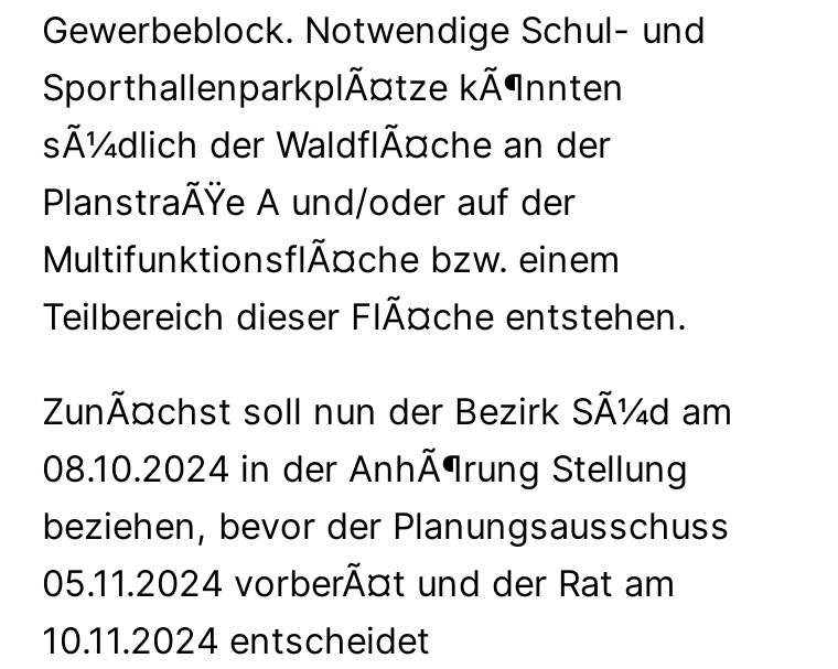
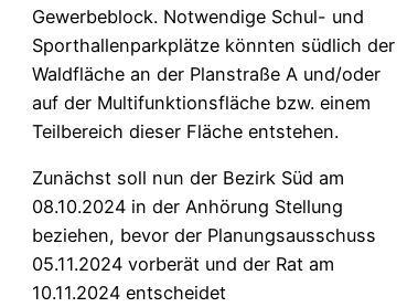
- SporthallenparkplÃ¤tze kÃ¶nnten
- sÃ¼dlich der WaldflÃ¤che an der
- PlanstraÃŸe A und/oder auf der
- MultifunktionsflÃ¤che bzw. einem
- Teilbereich dieser FlÃ¤che entstehen.
+ Sporthallenparkplätze könnten südlich der
+ Waldfläche an der Planstraße A und/oder
+ auf der Multifunktionsfläche bzw. einem
+ Teilbereich dieser Fläche entstehen.

- ZunÃ¤chst soll nun der Bezirk SÃ¼d am
- 08.10.2024 in der AnhÃ¶rung Stellung
+ Zunächst soll nun der Bezirk Süd am
+ 08.10.2024 in der Anhörung Stellung

- 05.11.2024 vorberÃ¤t und der Rat am
+ 05.11.2024 vorberät und der Rat am
